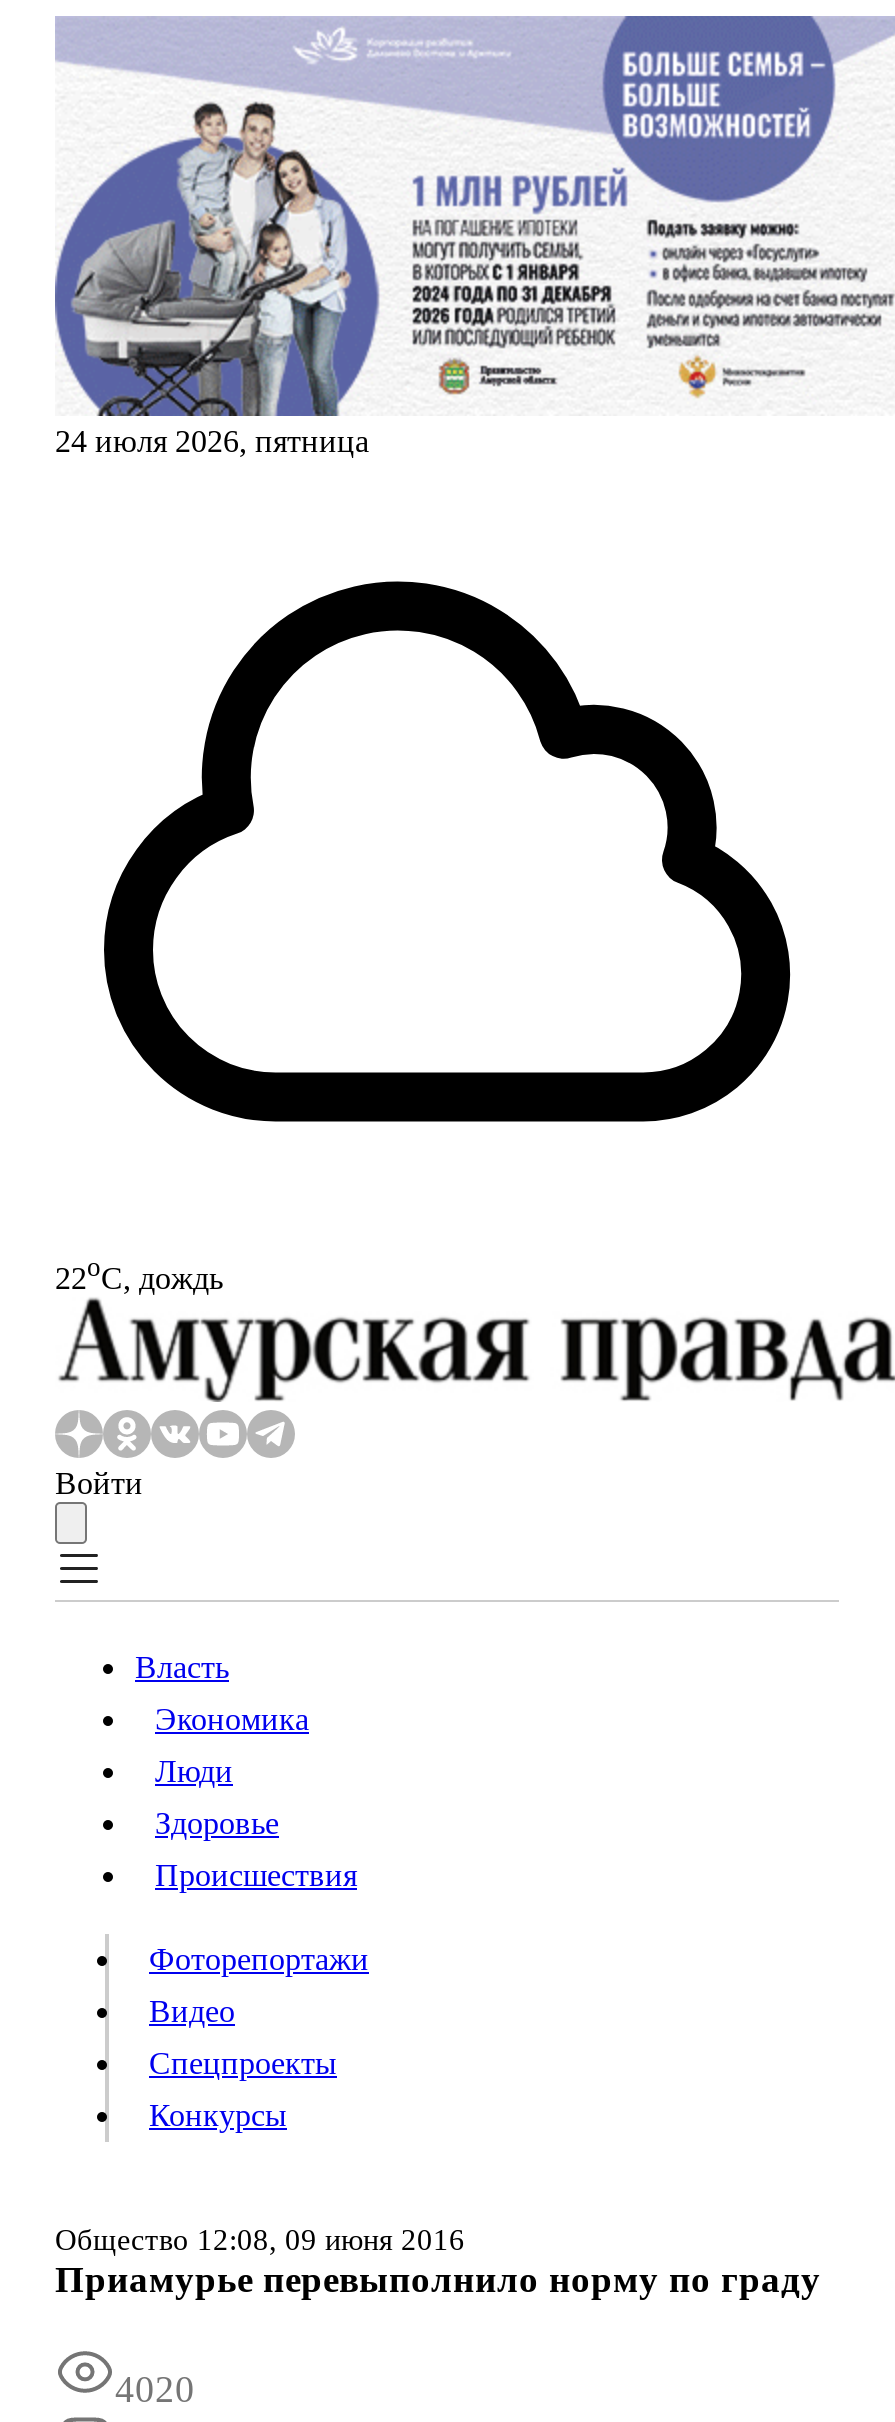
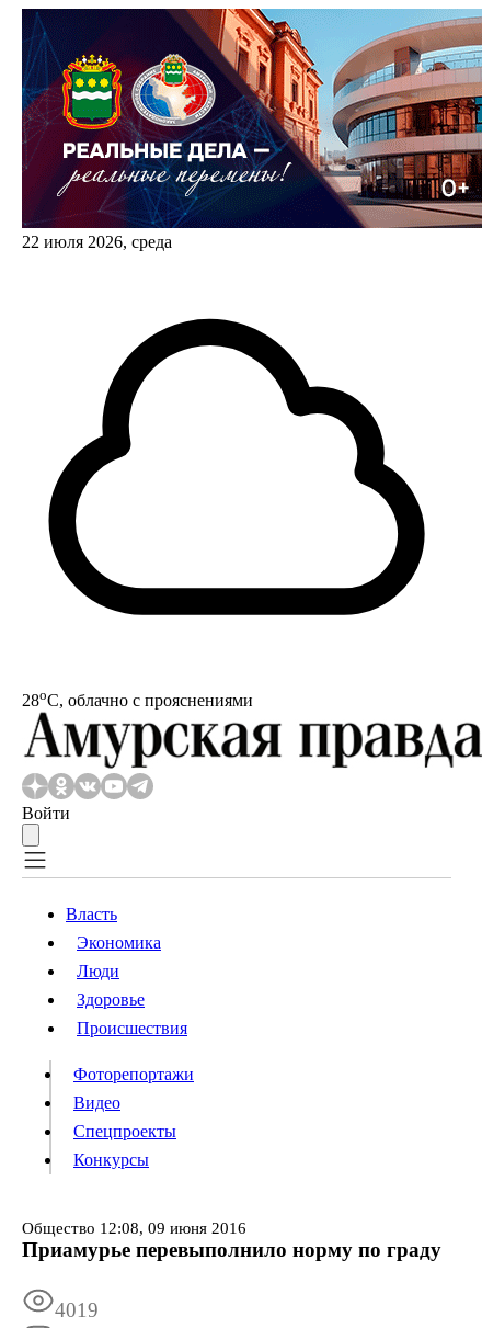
- [image]
- 24 июля 2026, пятница
+ [image]
+ 22 июля 2026, среда

- 22oС, дождь
+ 28oС, облачно с прояснениями

- 4020
+ 4019
